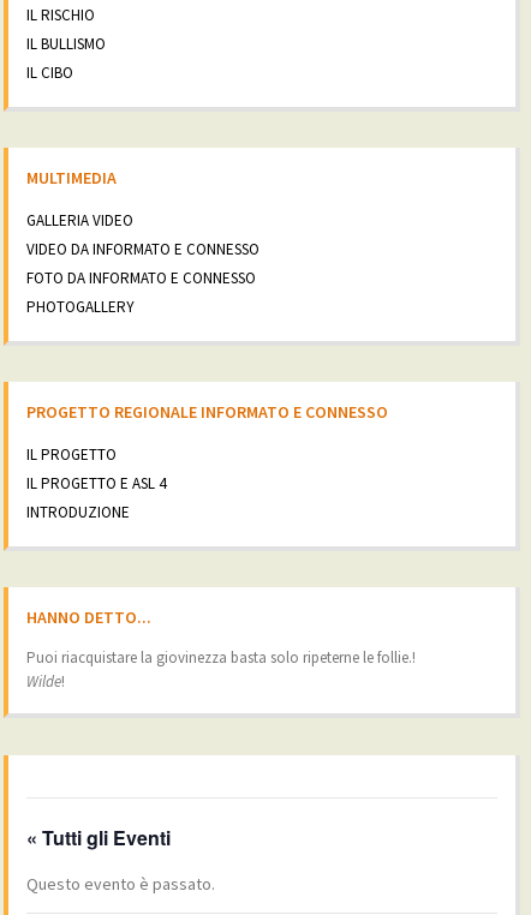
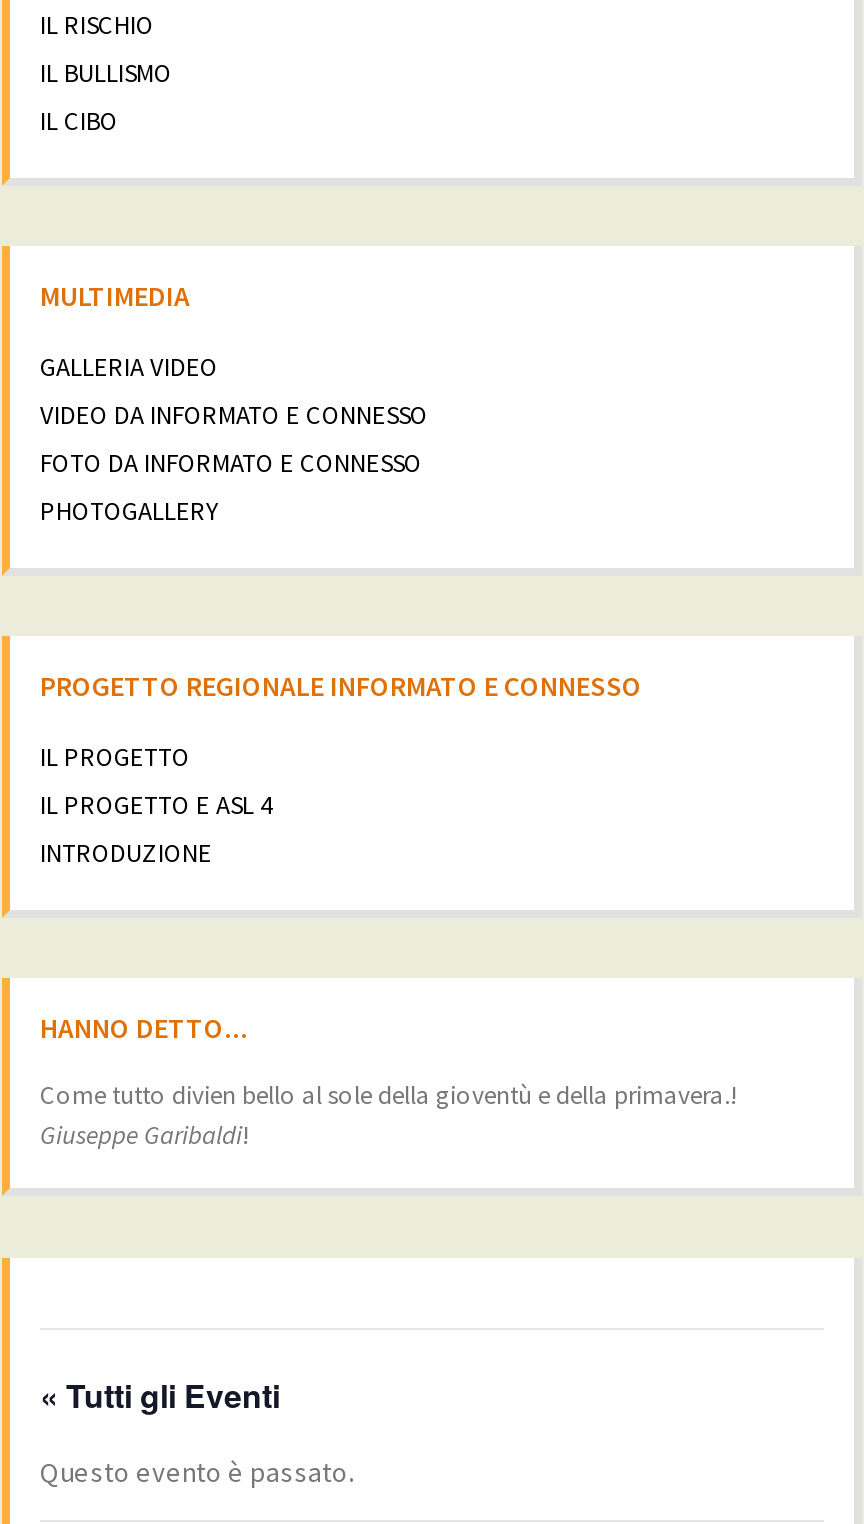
- Puoi riacquistare la giovinezza basta solo ripeterne le follie.!
- Wilde!
+ Come tutto divien bello al sole della gioventù e della primavera.!
+ Giuseppe Garibaldi!
